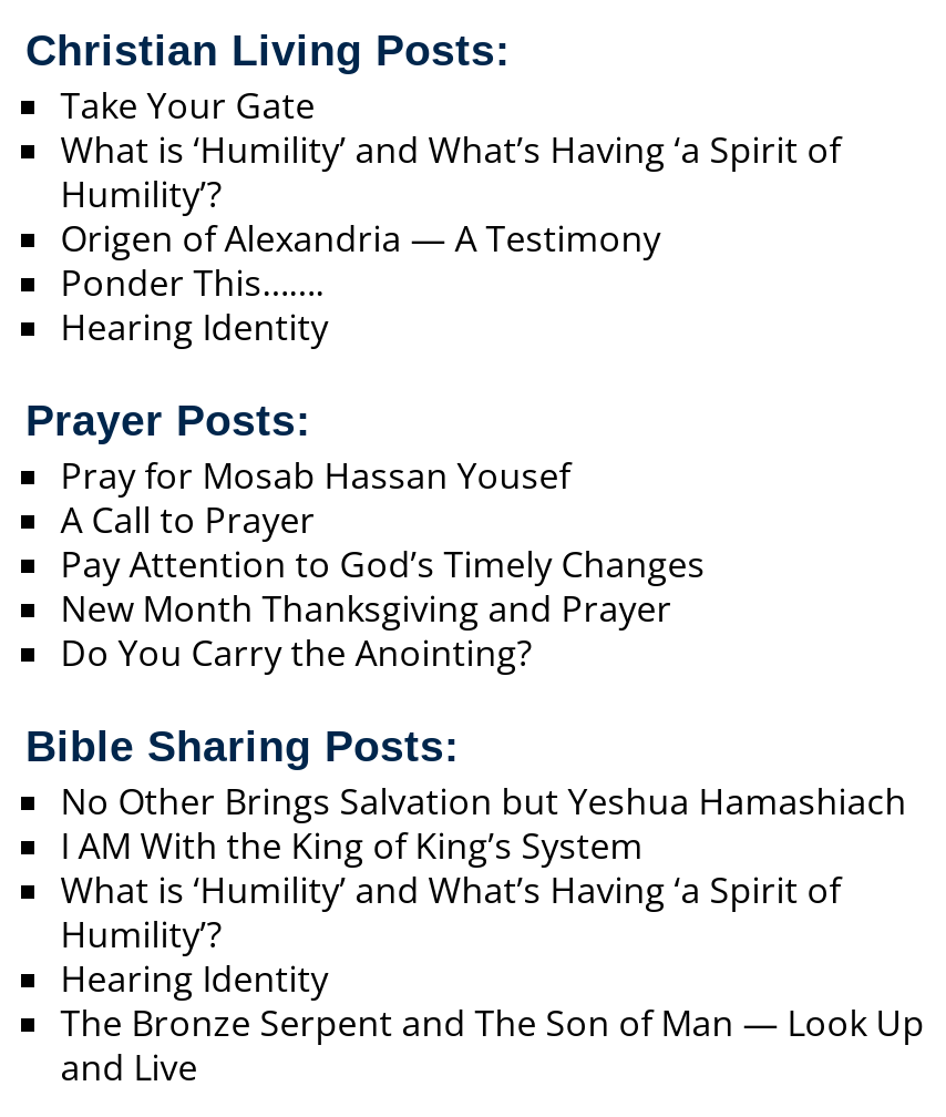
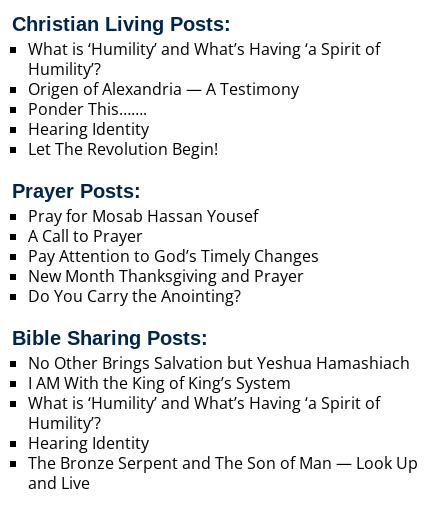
- Take Your Gate

moved up: What is ‘Humility’ and What’s Having ‘a Spirit of | Humility’? | Origen of Alexandria — A Testimony | Ponder This……. | Hearing Identity

+ Let The Revolution Begin!
